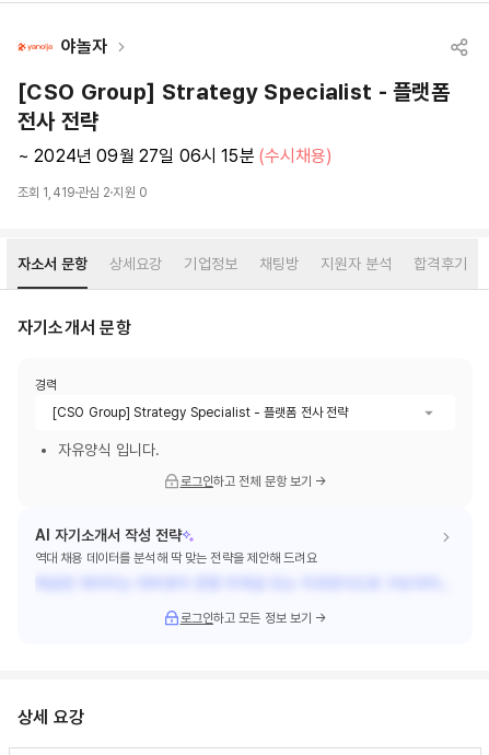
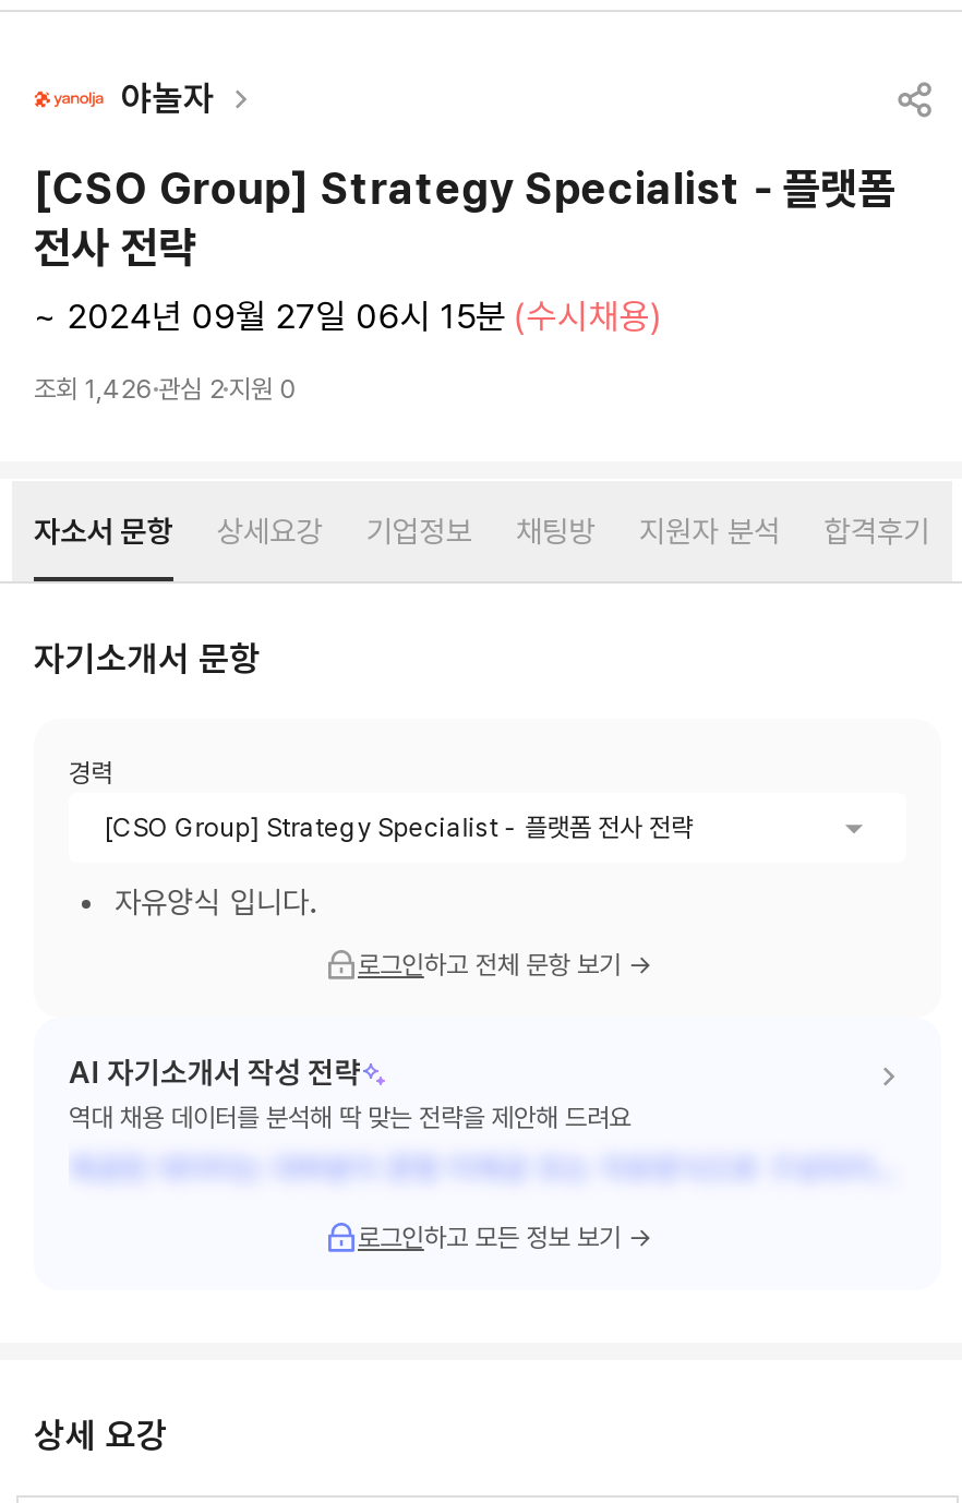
- 조회 1,419 관심 2 지원 0
+ 조회 1,426 관심 2 지원 0
